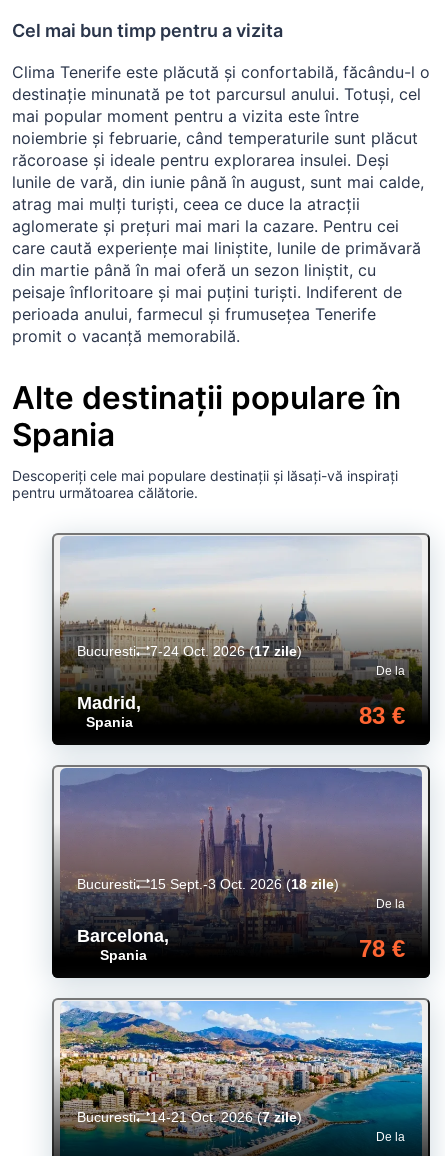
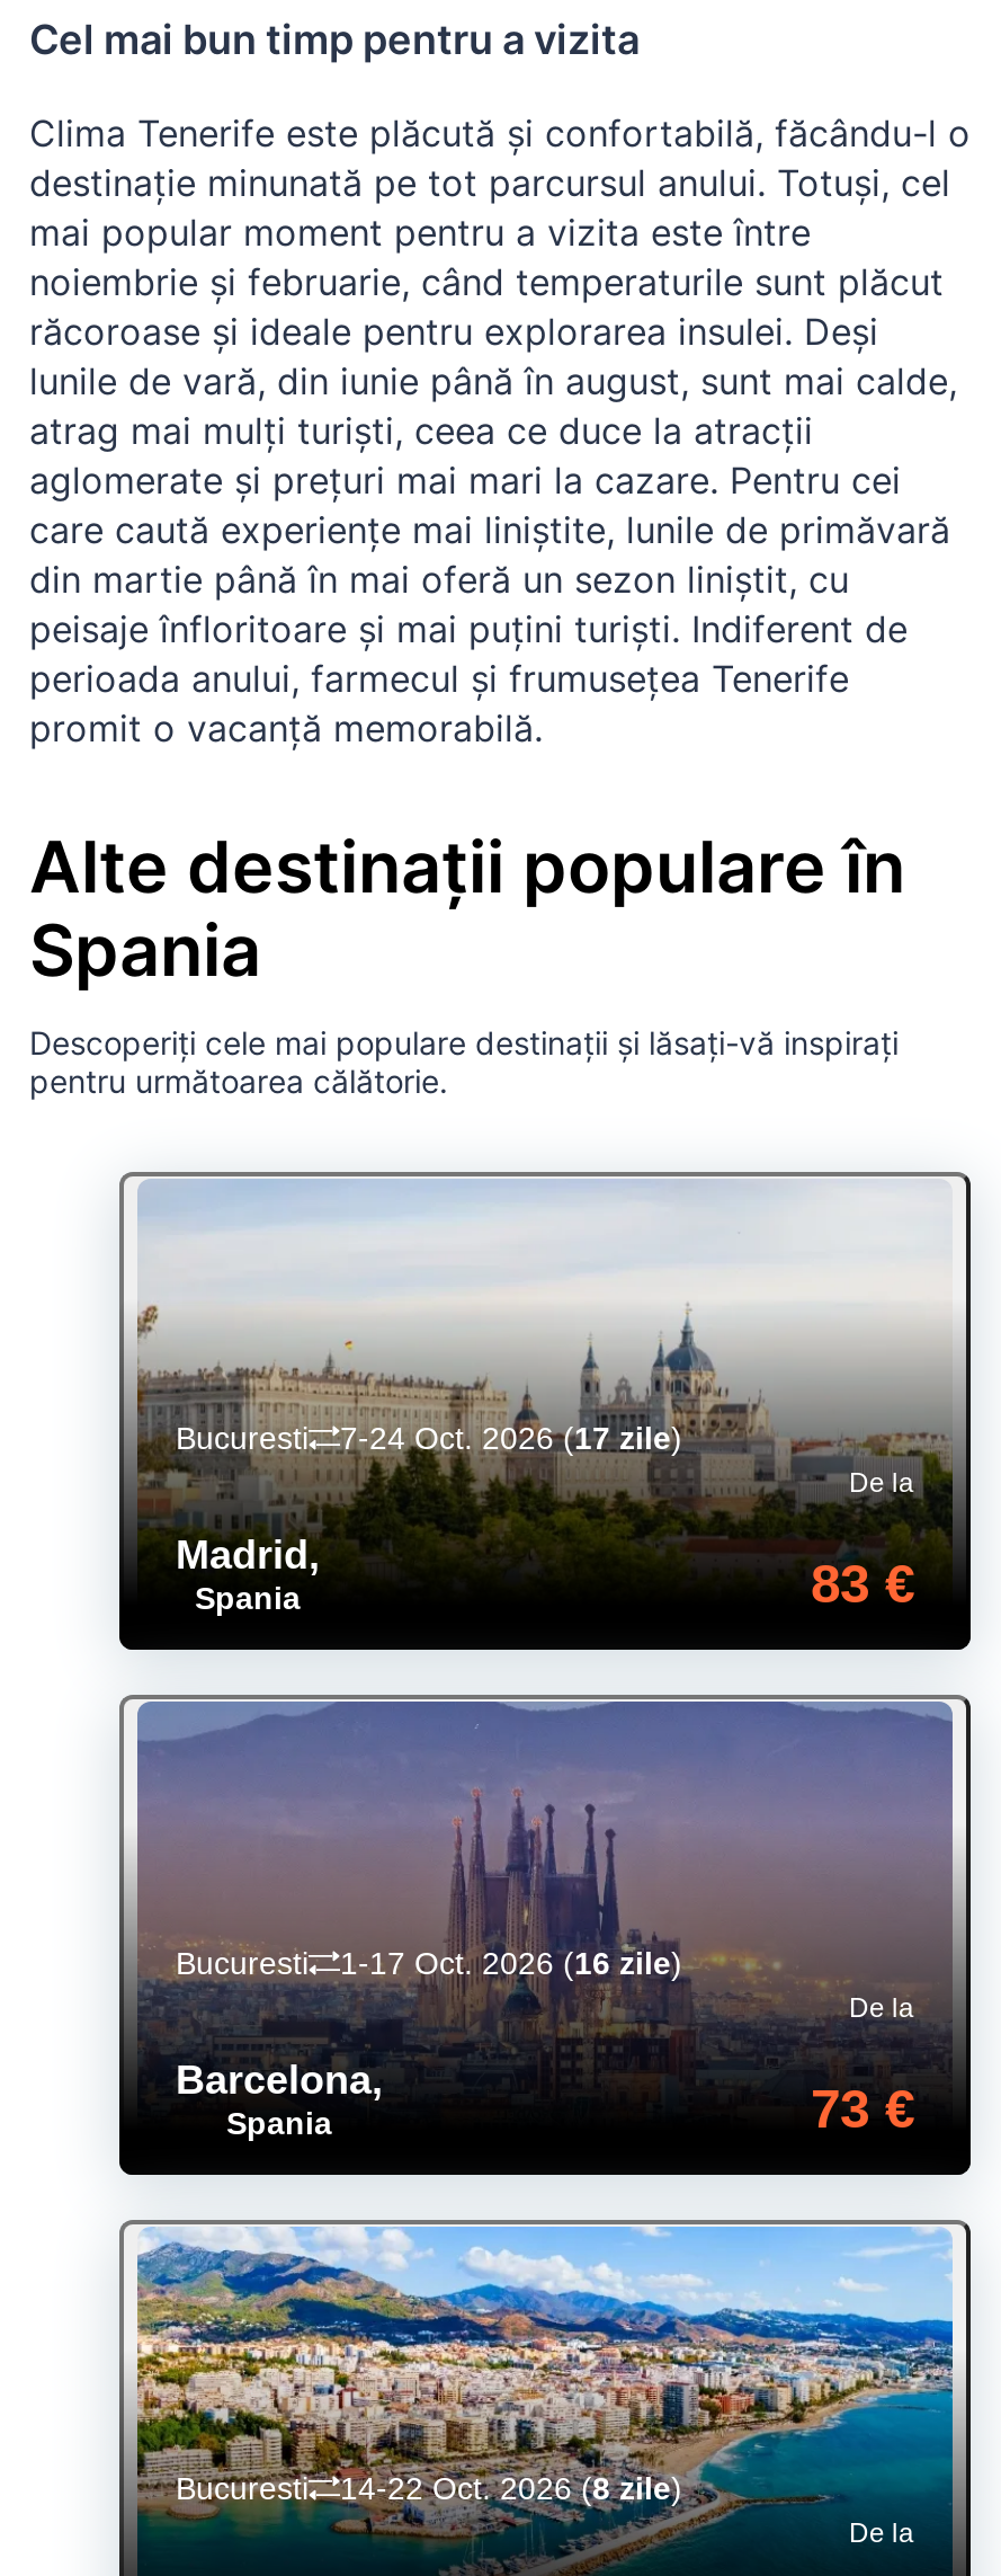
- Bucuresti 15 Sept.-3 Oct. 2026 (18 zile)
+ Bucuresti 1-17 Oct. 2026 (16 zile)

- 78 €
+ 73 €

- Bucuresti 14-21 Oct. 2026 (7 zile)
+ Bucuresti 14-22 Oct. 2026 (8 zile)
